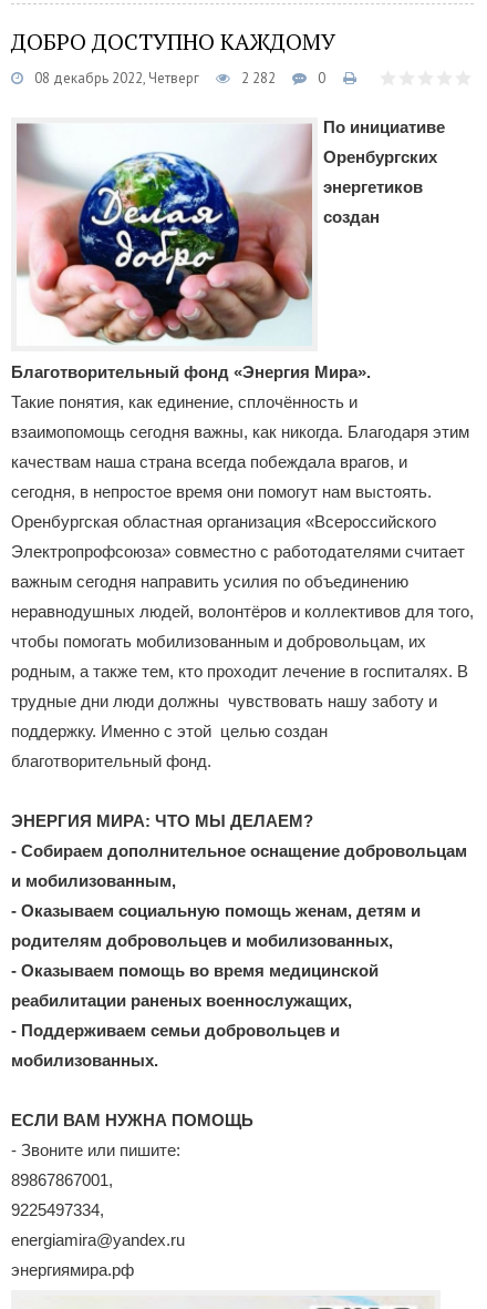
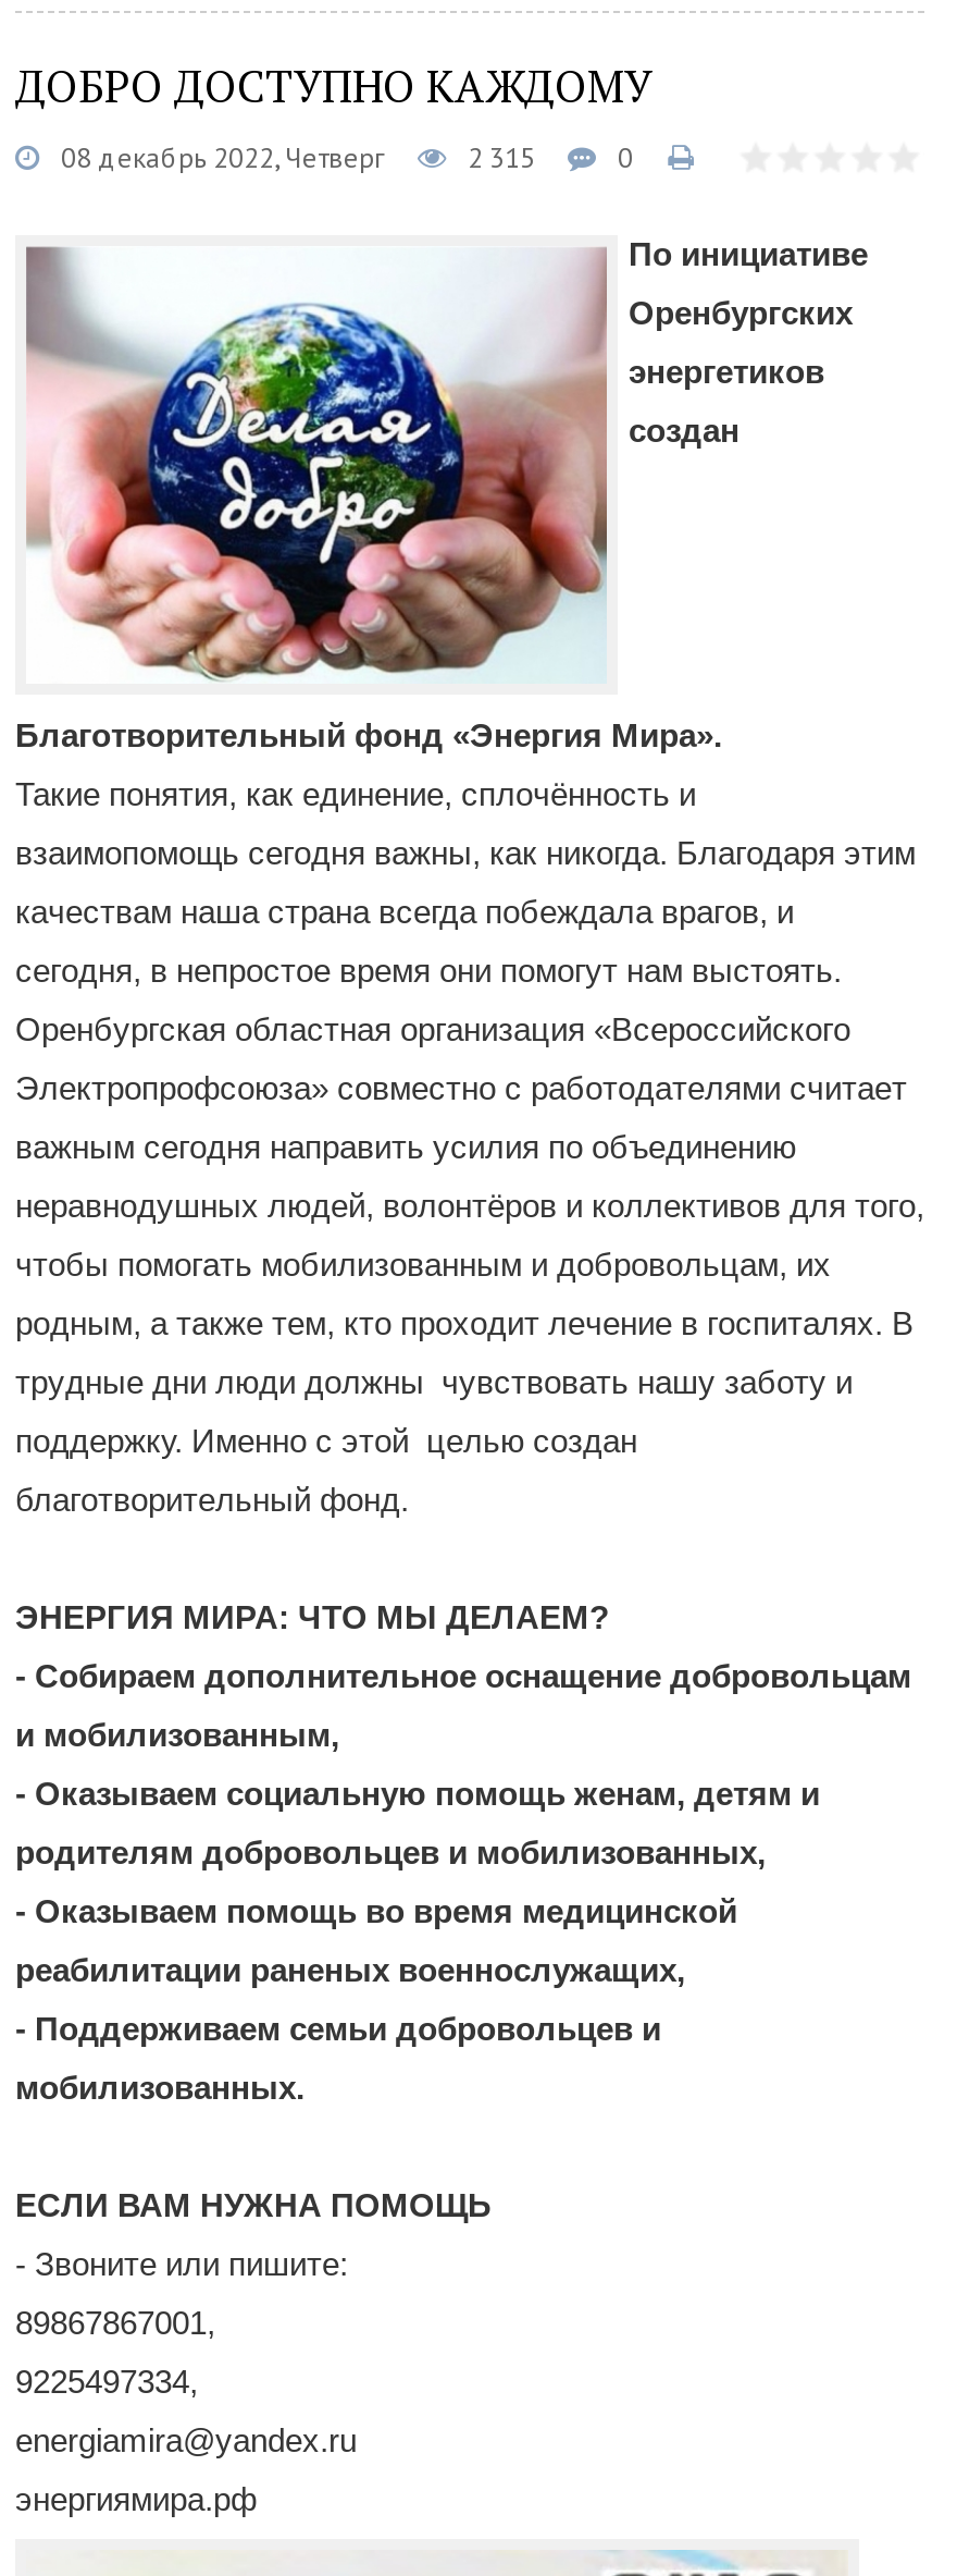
- 2 282
+ 2 315
